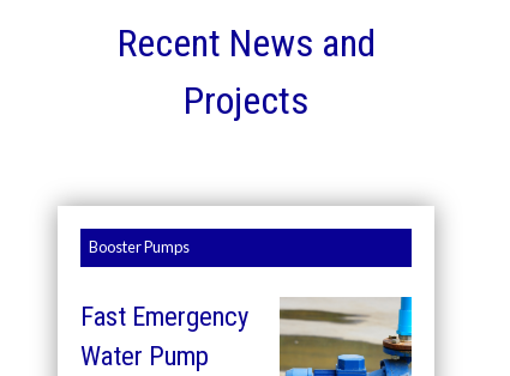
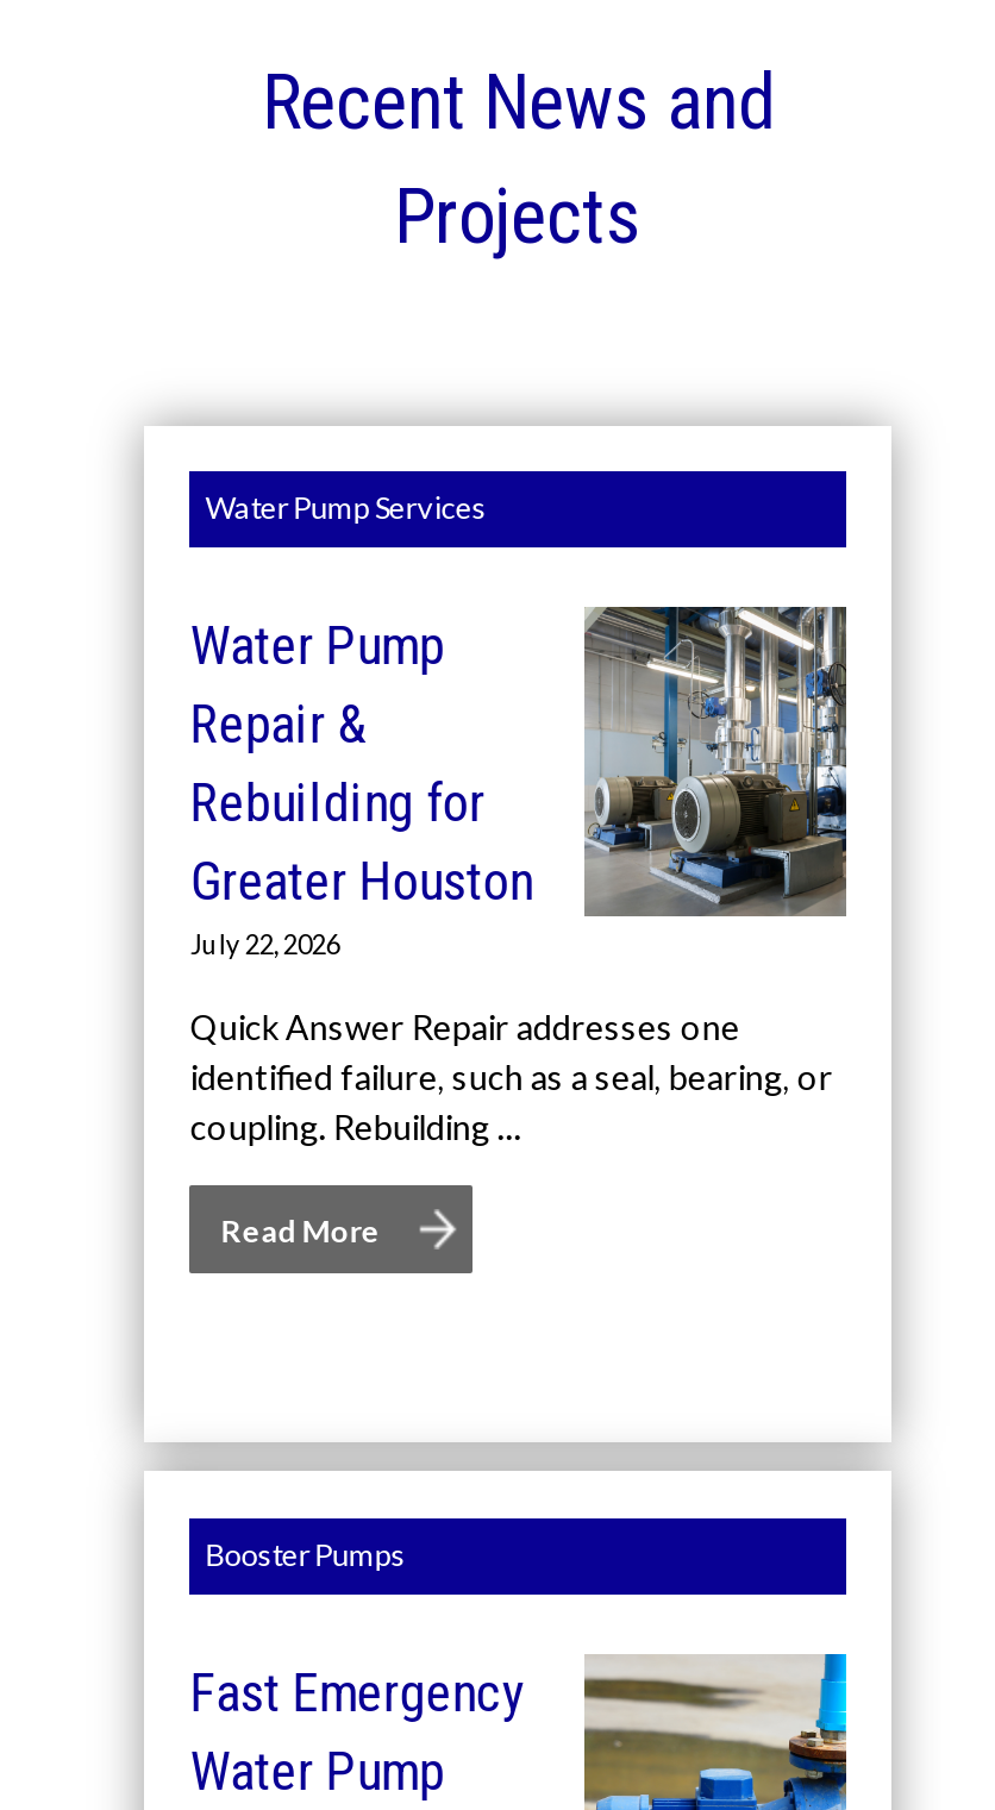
+ [image]
+ Water Pump Services
+ Water Pump
+ Repair &
+ Rebuilding for
+ Greater Houston
+ July 22, 2026
+ Quick Answer Repair addresses one
+ identified failure, such as a seal, bearing, or
+ coupling. Rebuilding …
+ Read More
